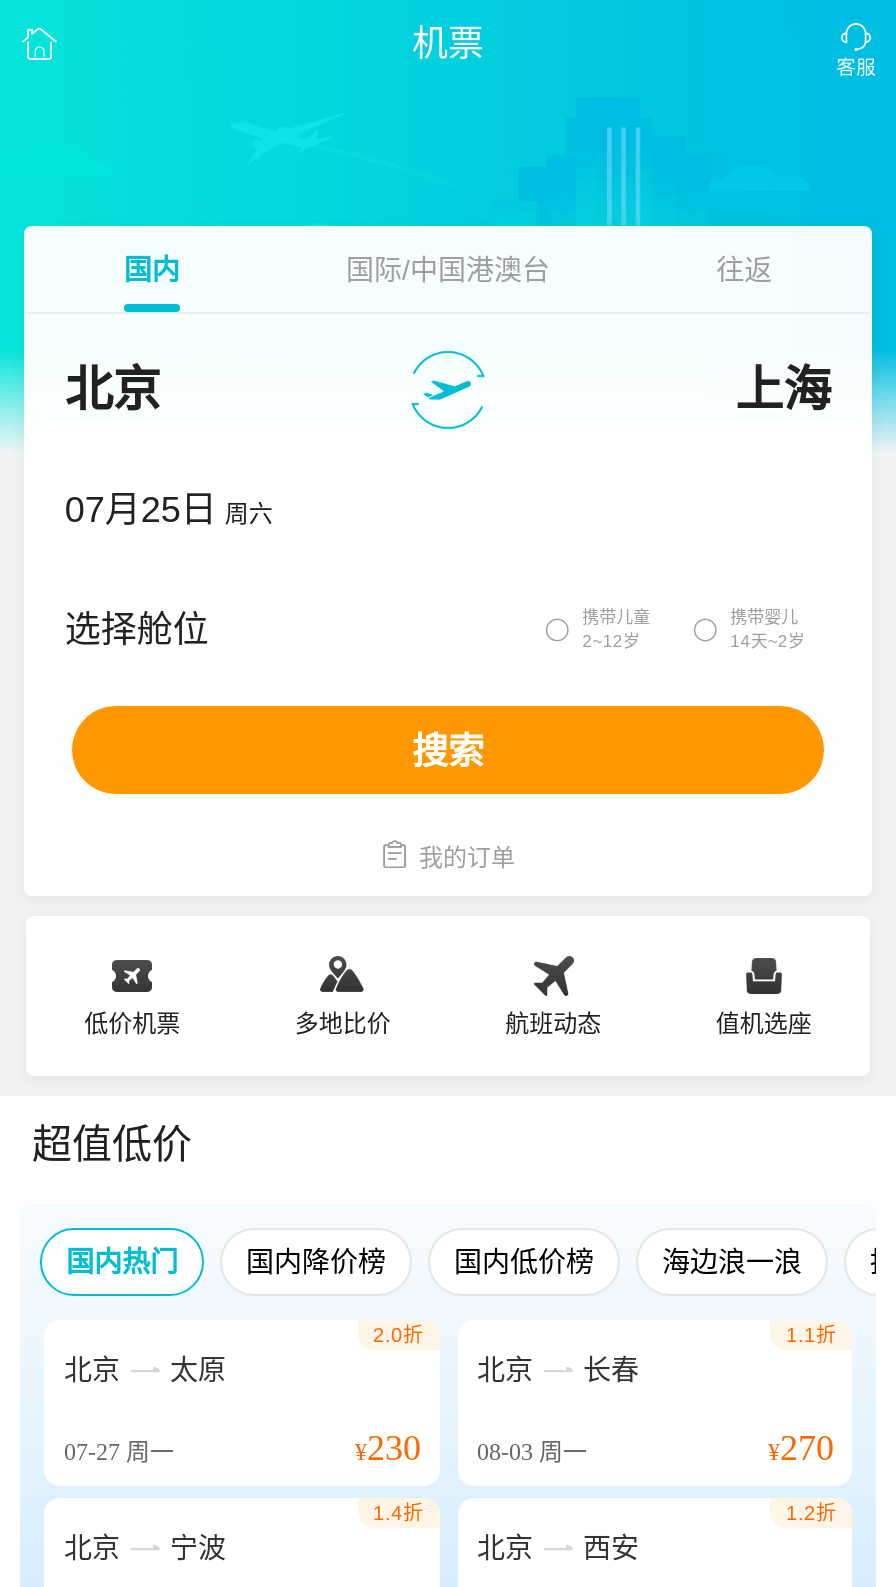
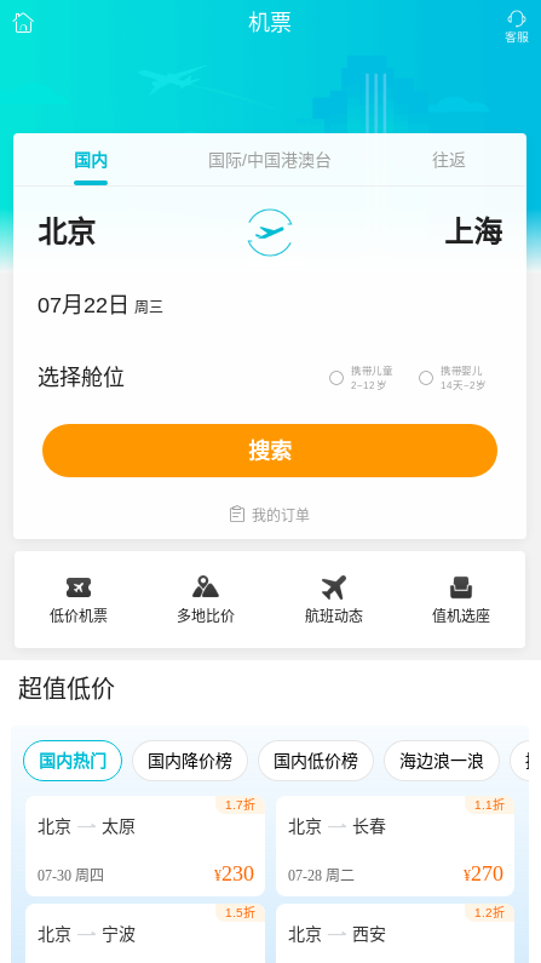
- 07月25日 周六
+ 07月22日 周三

- 2.0折
+ 1.7折

- 07-27周一
+ 07-30周四

- ¥230 08-03周一
+ ¥230 07-28周二

- 1.4折
+ 1.5折
